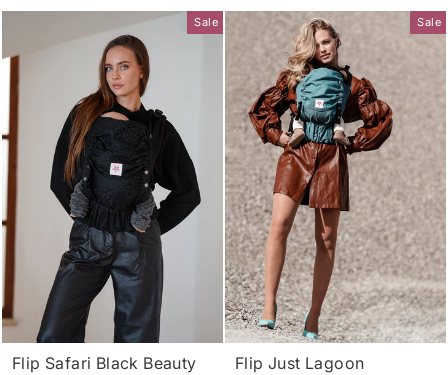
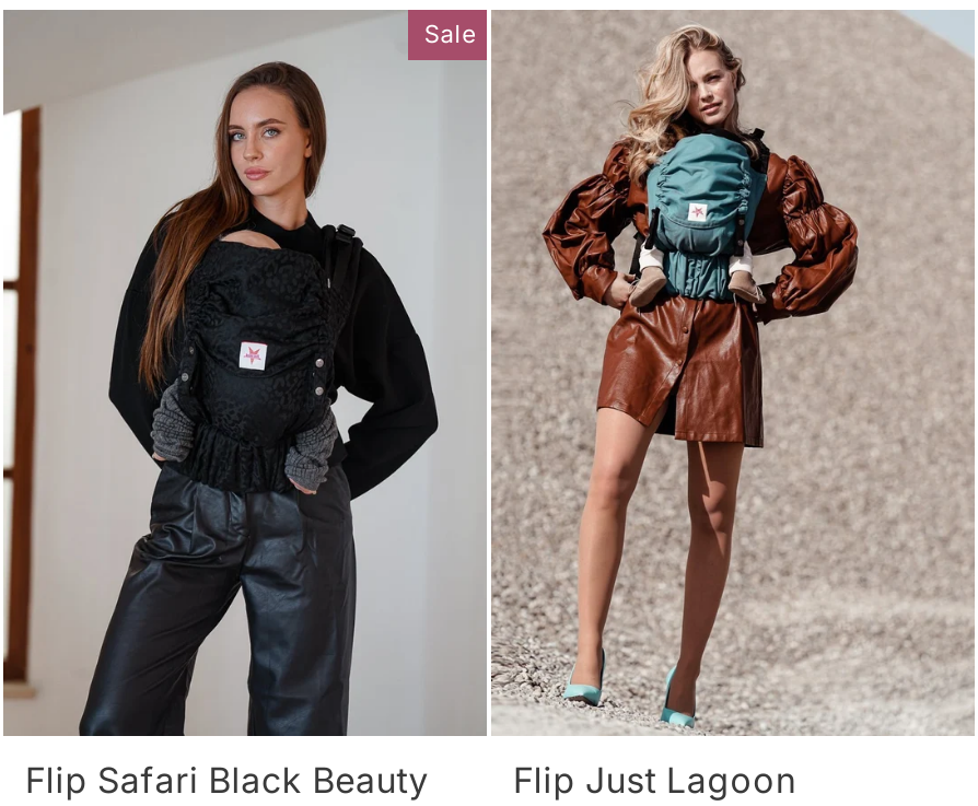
- Sale
